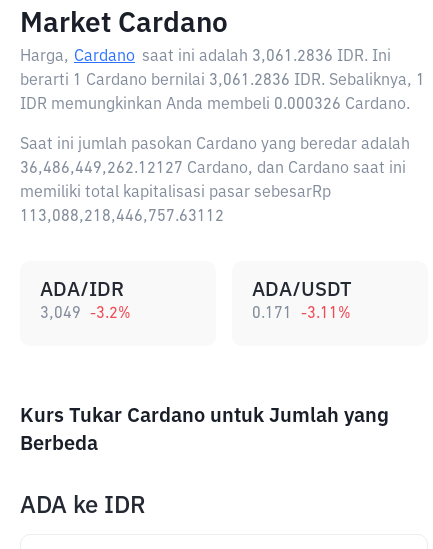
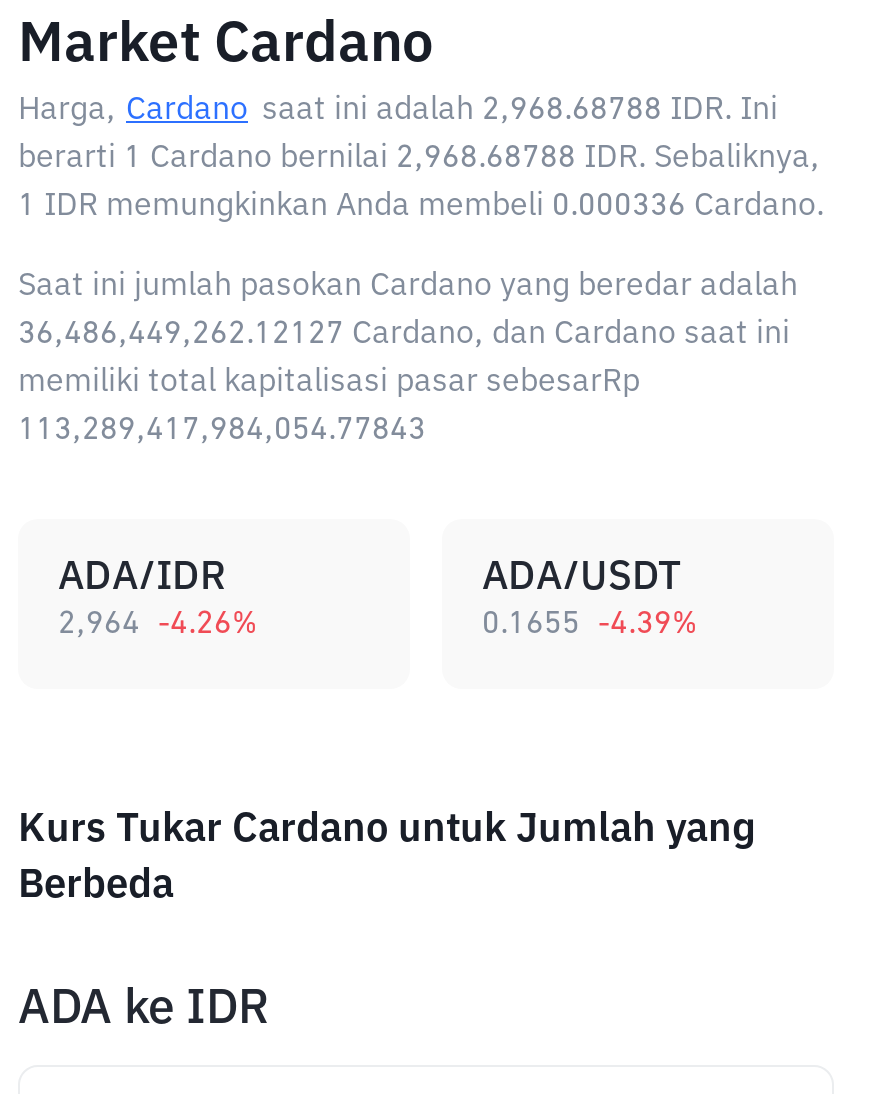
- Harga, Cardano saat ini adalah 3,061.2836 IDR. Ini
+ Harga, Cardano saat ini adalah 2,968.68788 IDR. Ini

- berarti 1 Cardano bernilai 3,061.2836 IDR. Sebaliknya, 1
+ berarti 1 Cardano bernilai 2,968.68788 IDR. Sebaliknya,

- IDR memungkinkan Anda membeli 0.000326 Cardano.
+ 1 IDR memungkinkan Anda membeli 0.000336 Cardano.

- 113,088,218,446,757.63112
+ 113,289,417,984,054.77843

- 3,049 -3.2%
+ 2,964 -4.26%

- 0.171 -3.11%
+ 0.1655 -4.39%
